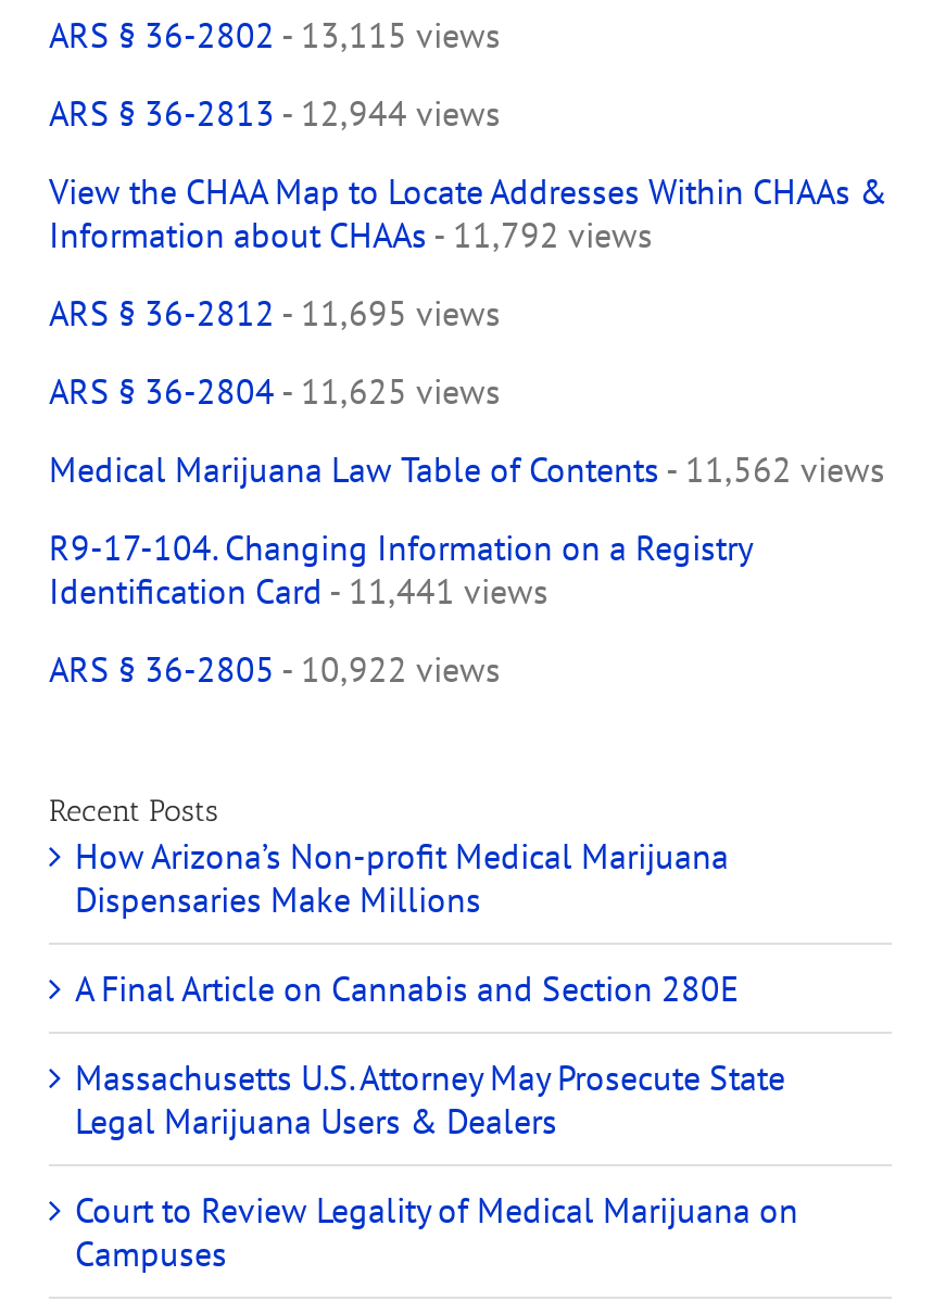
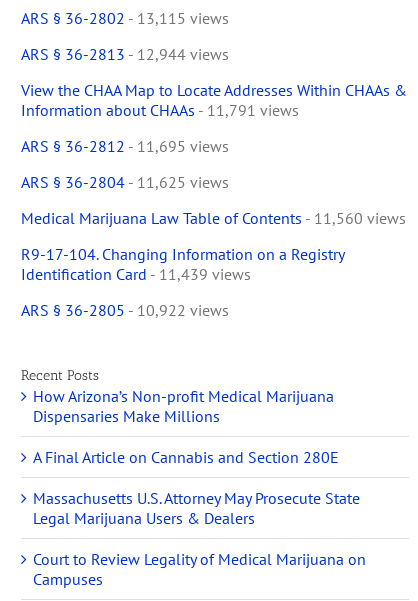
- Information about CHAAs - 11,792 views
+ Information about CHAAs - 11,791 views

- Medical Marijuana Law Table of Contents - 11,562 views
+ Medical Marijuana Law Table of Contents - 11,560 views

- Identification Card - 11,441 views
+ Identification Card - 11,439 views
